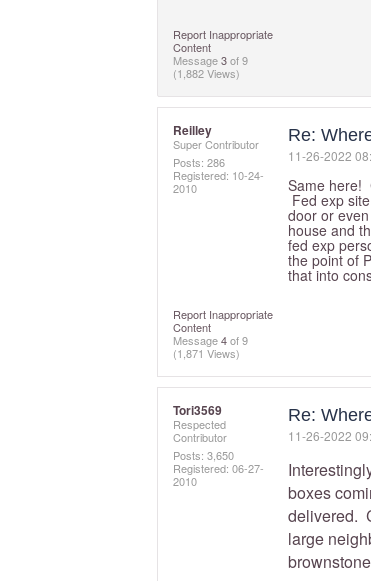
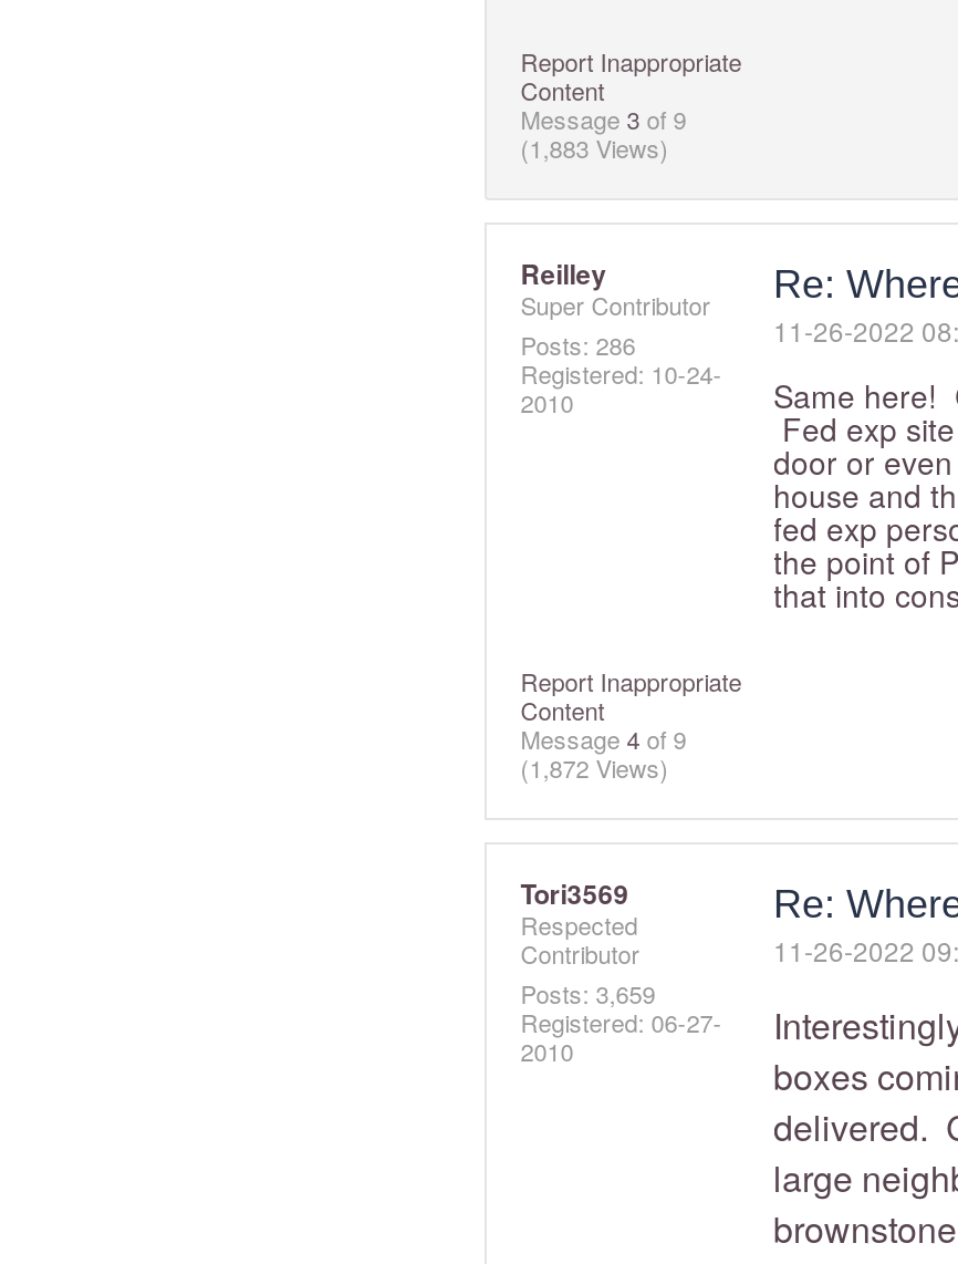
- (1,882 Views)
+ (1,883 Views)

- (1,871 Views)
+ (1,872 Views)

- Posts: 3,650
+ Posts: 3,659
